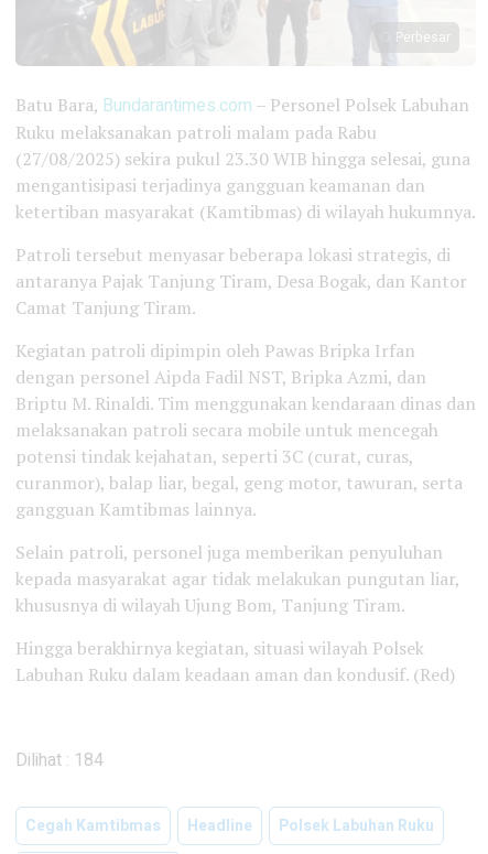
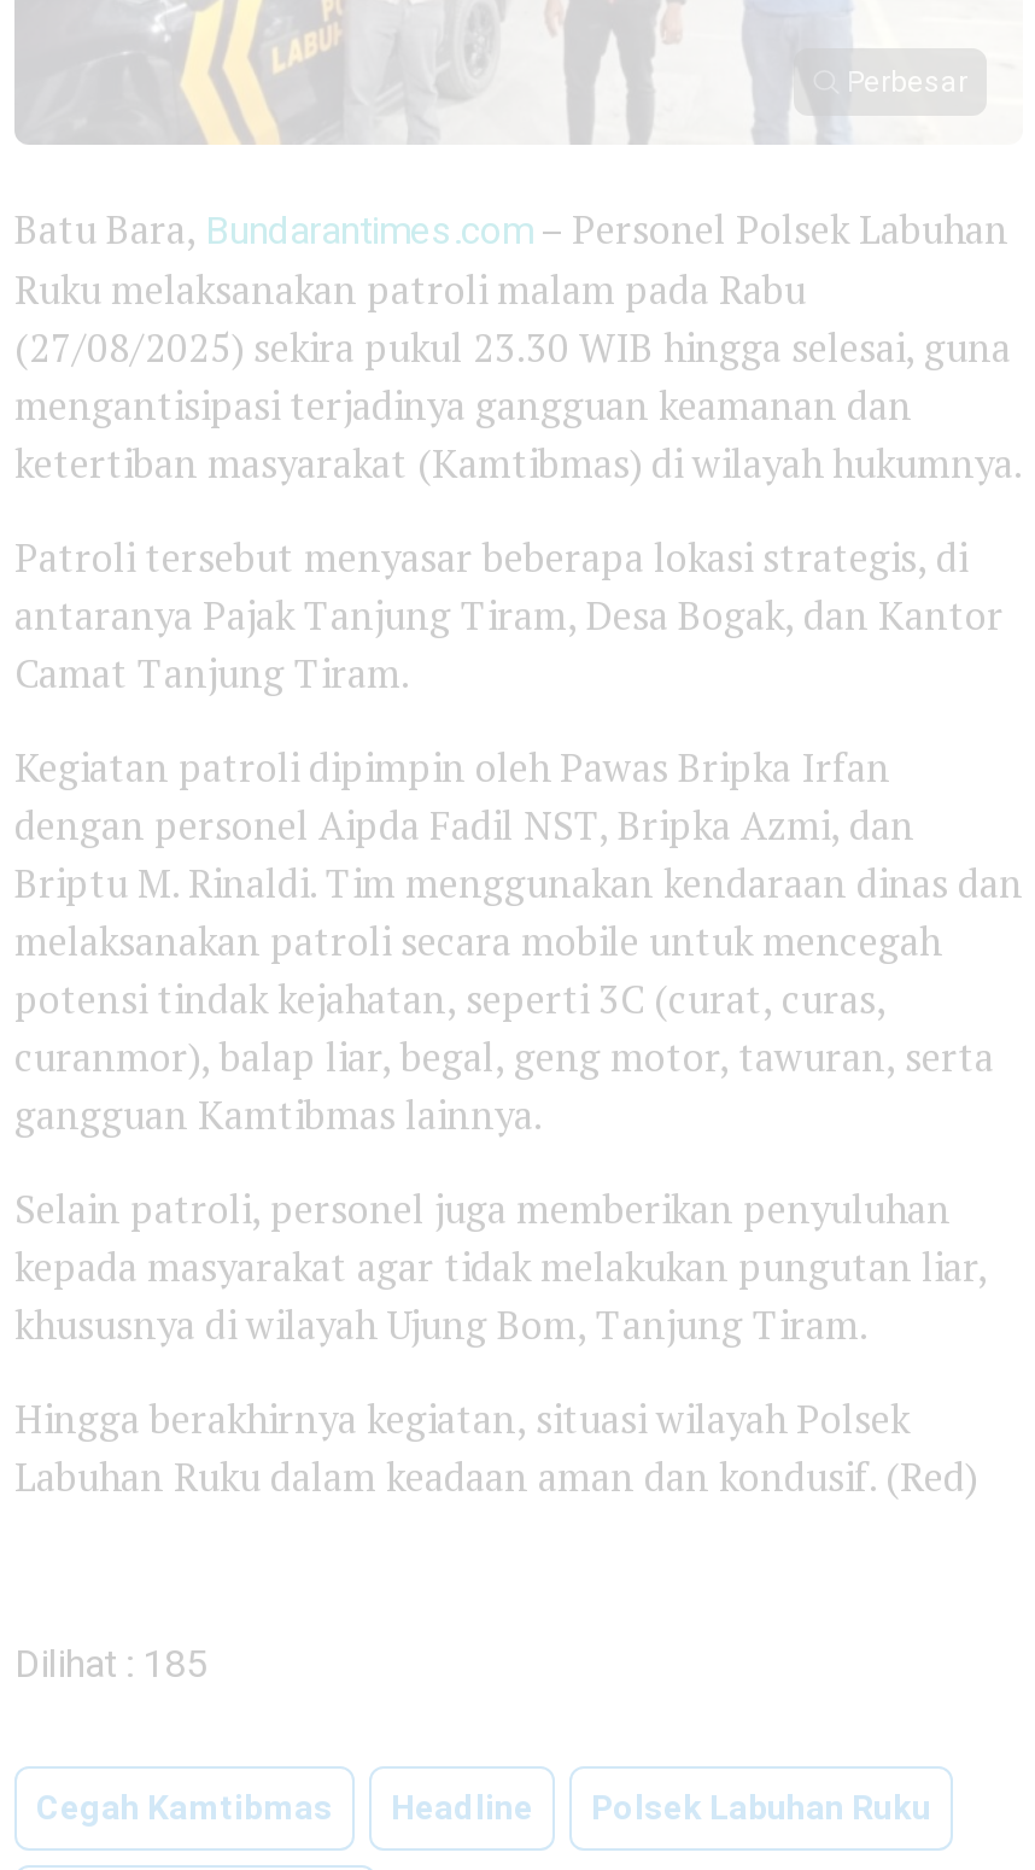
- Dilihat : 184
+ Dilihat : 185
